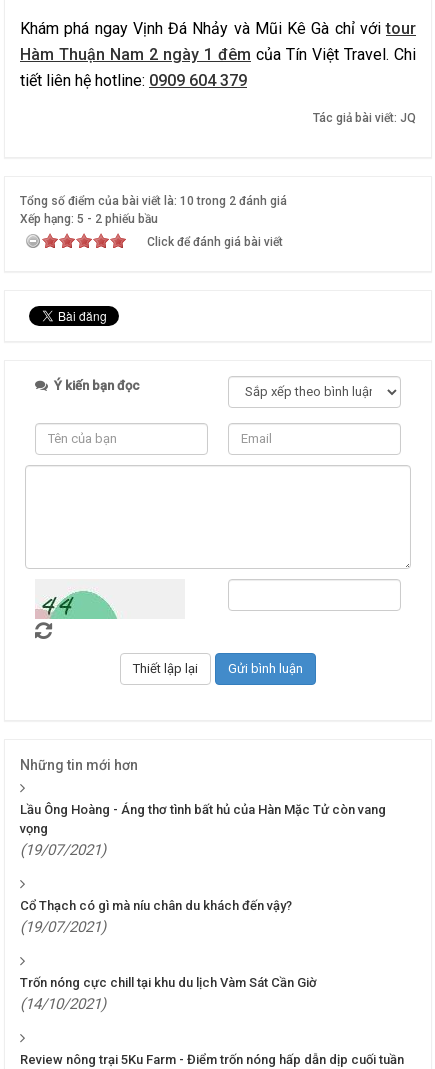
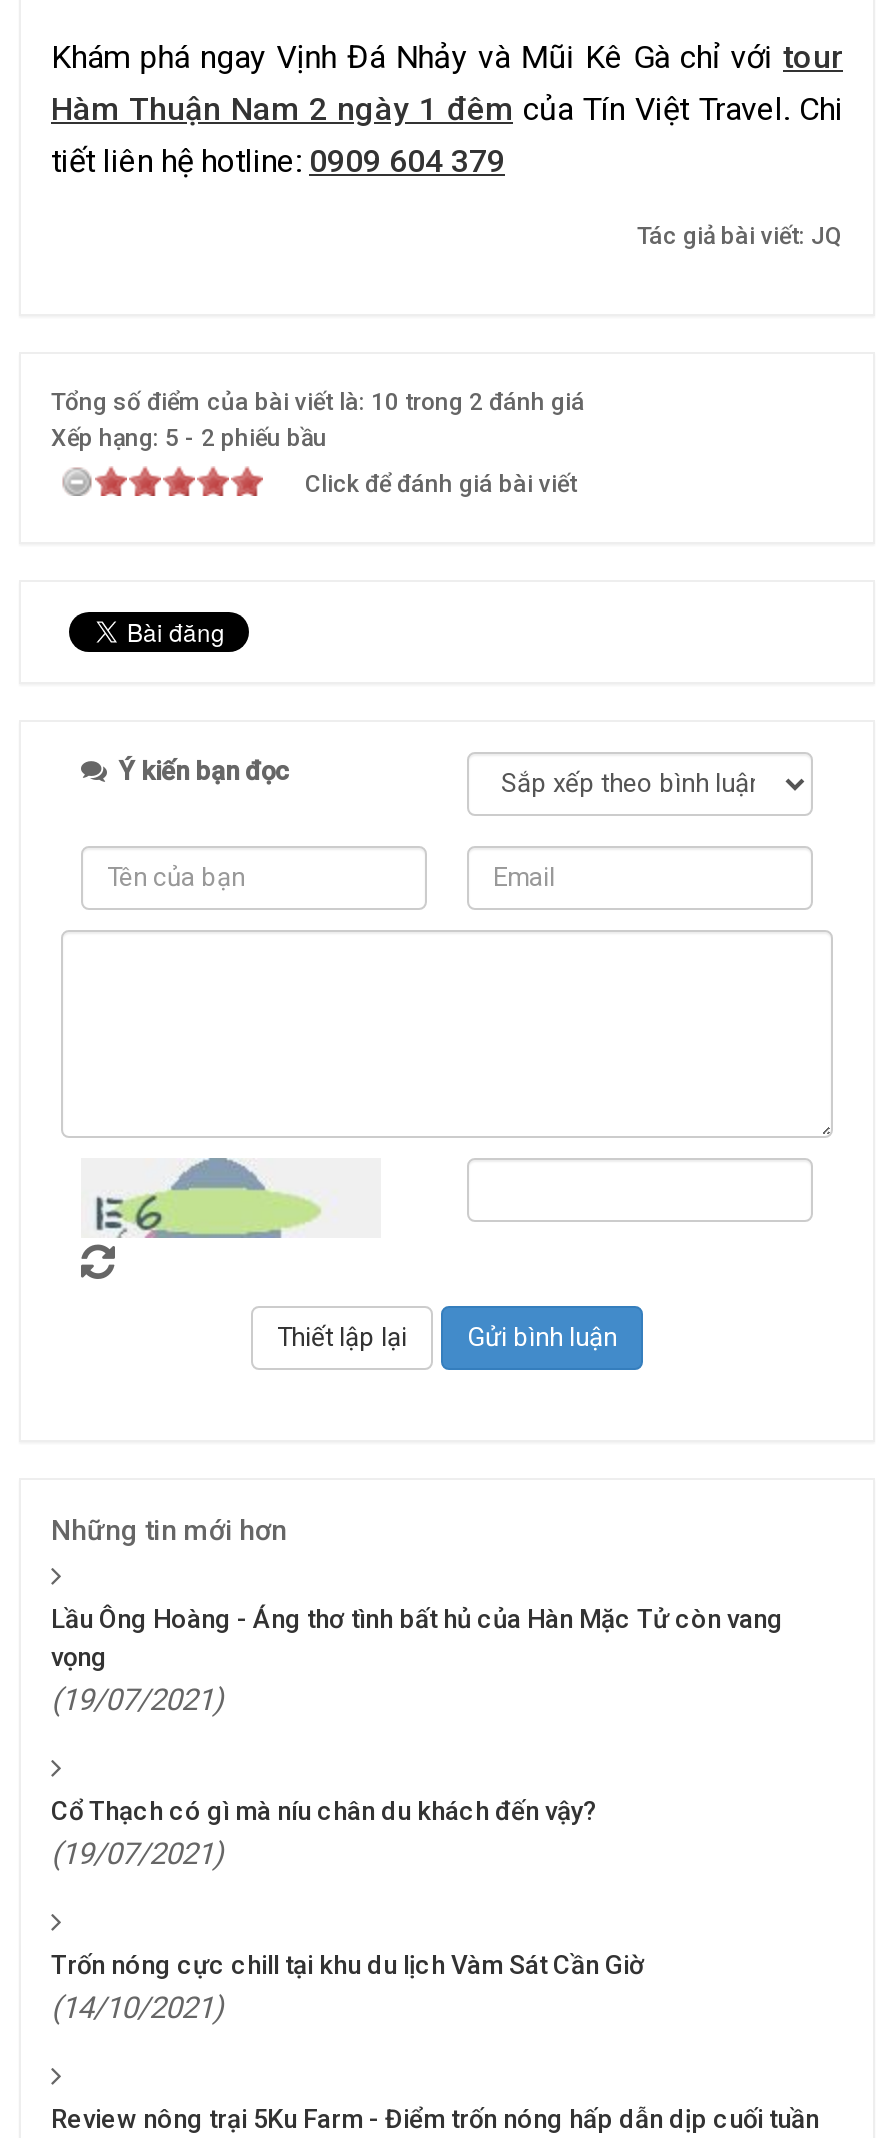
- [image]
+ [image]
